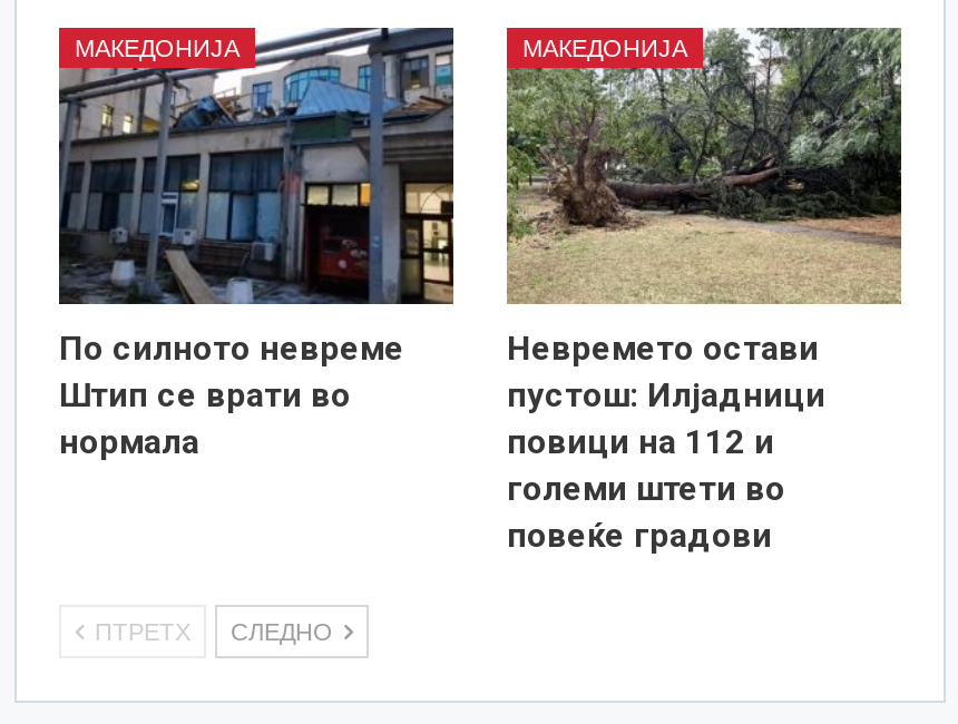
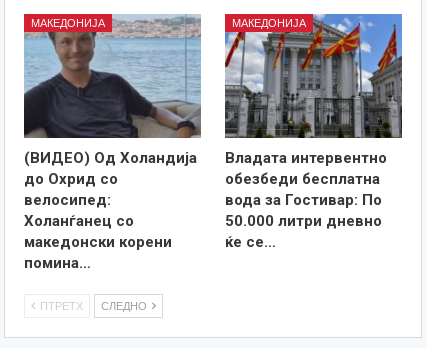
- [image]
- По силното невреме
- Штип се врати во
- нормала
+ [image]
+ (ВИДЕО) Од Холандија
+ до Охрид со
+ велосипед:
+ Холанѓанец со
+ македонски корени
+ помина…

- [image]
- Невремето остави
- пустош: Илјадници
- повици на 112 и
- големи штети во
- повеќе градови
+ [image]
+ Владата интервентно
+ обезбеди бесплатна
+ вода за Гостивар: По
+ 50.000 литри дневно
+ ќе се…
